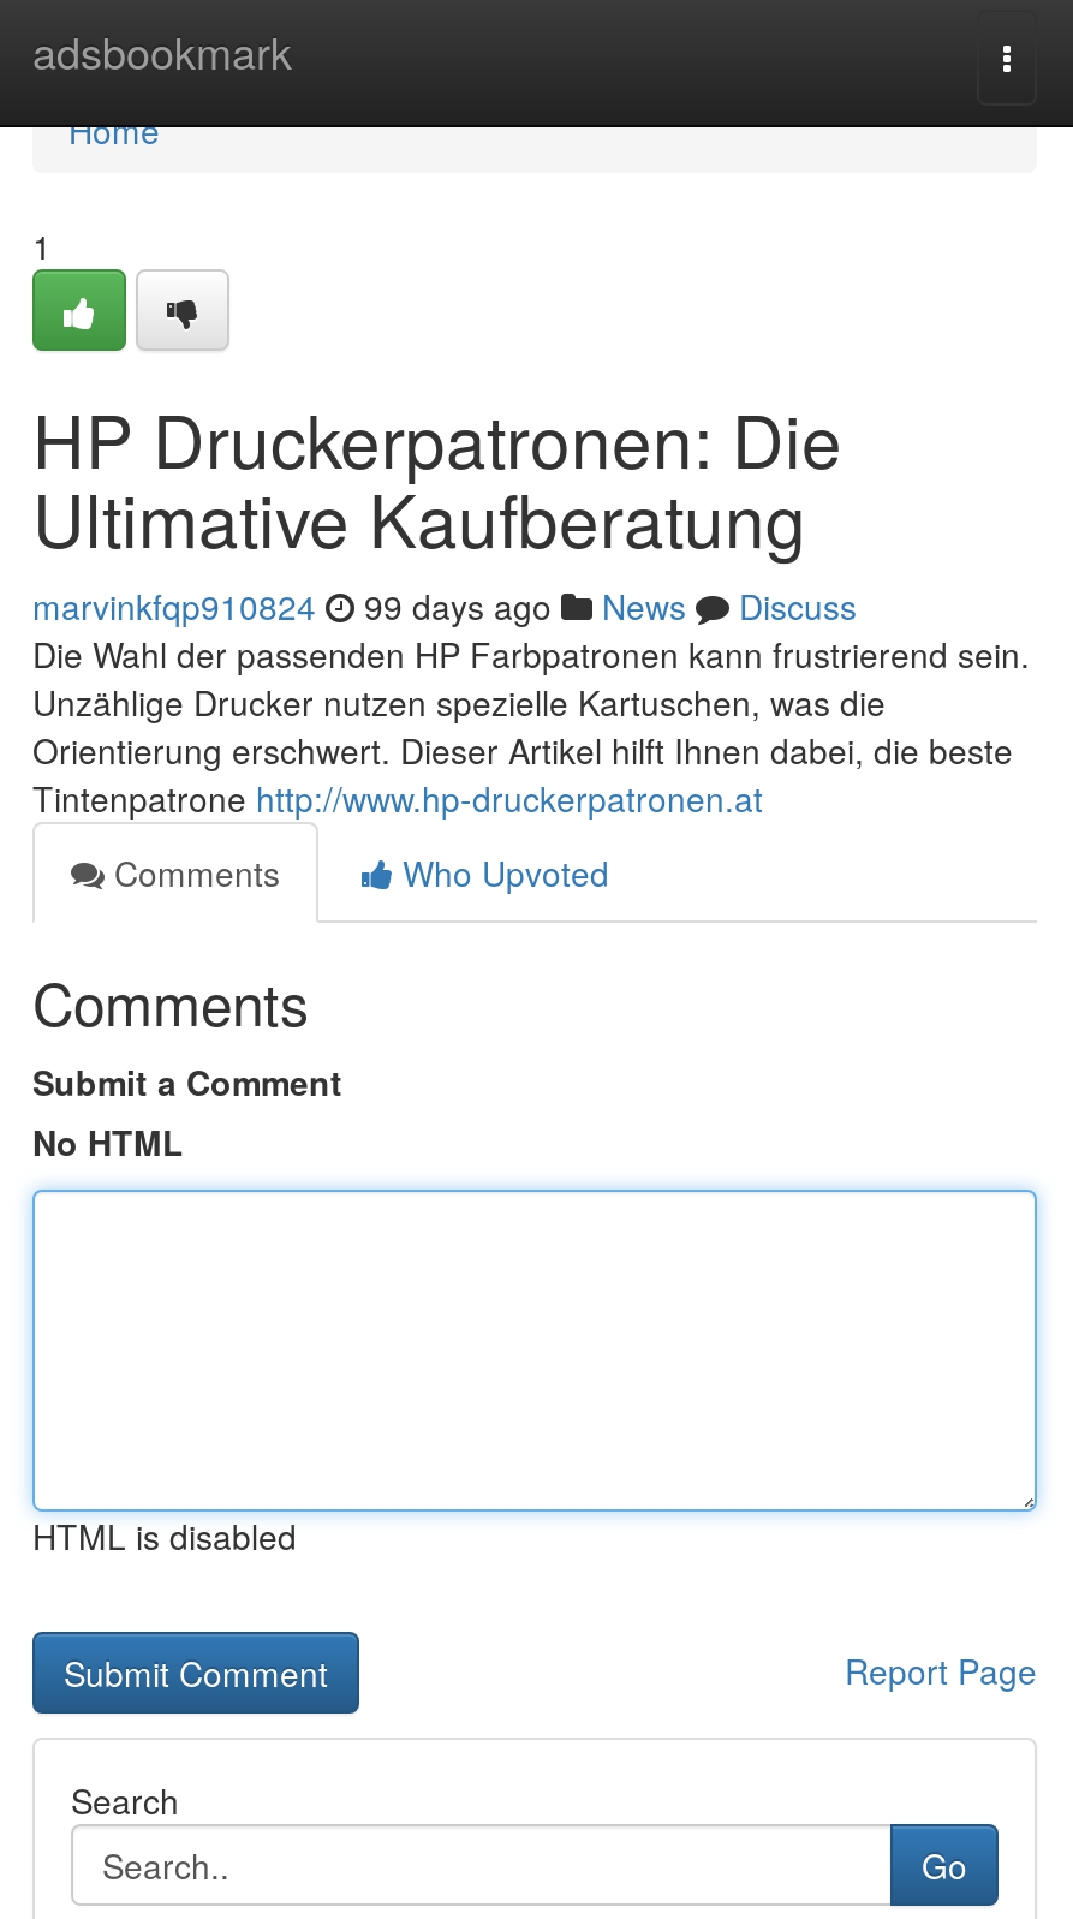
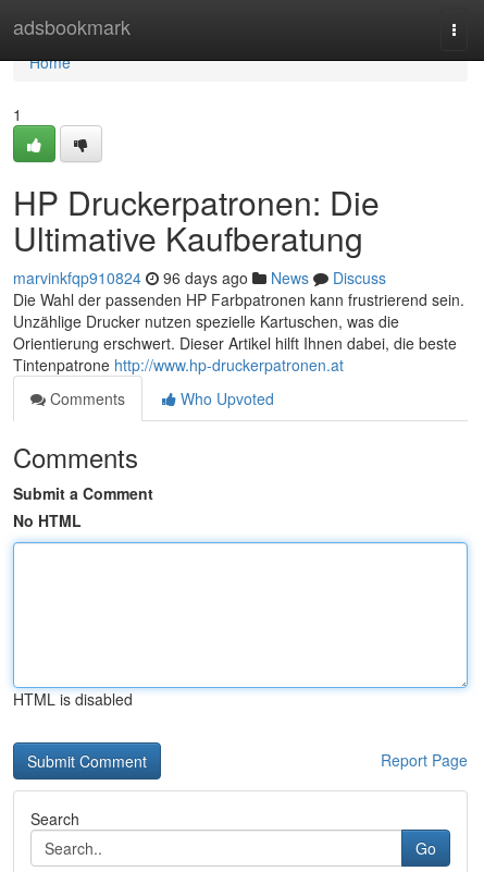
- marvinkfqp910824 99 days ago News Discuss
+ marvinkfqp910824 96 days ago News Discuss
